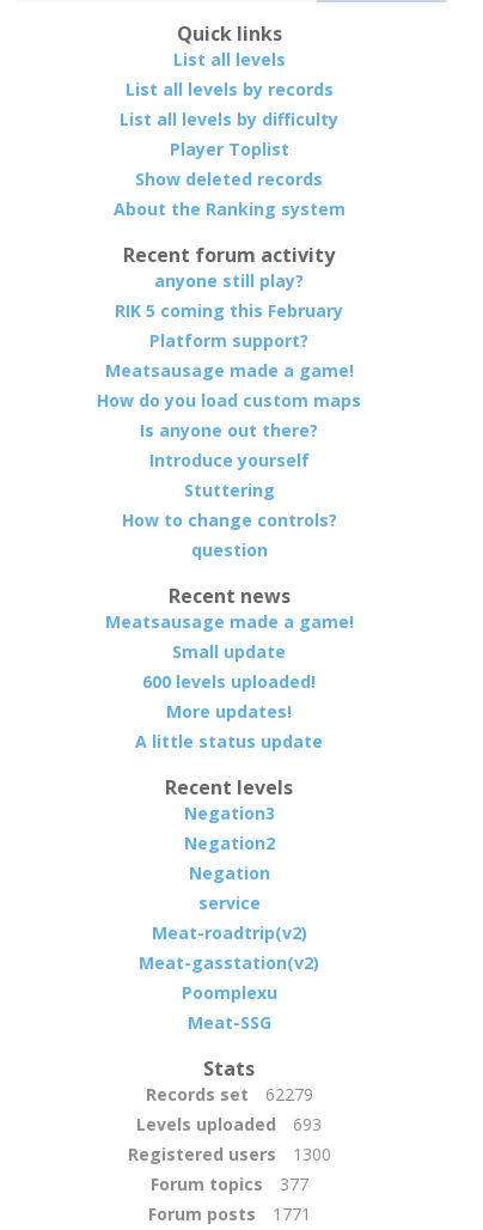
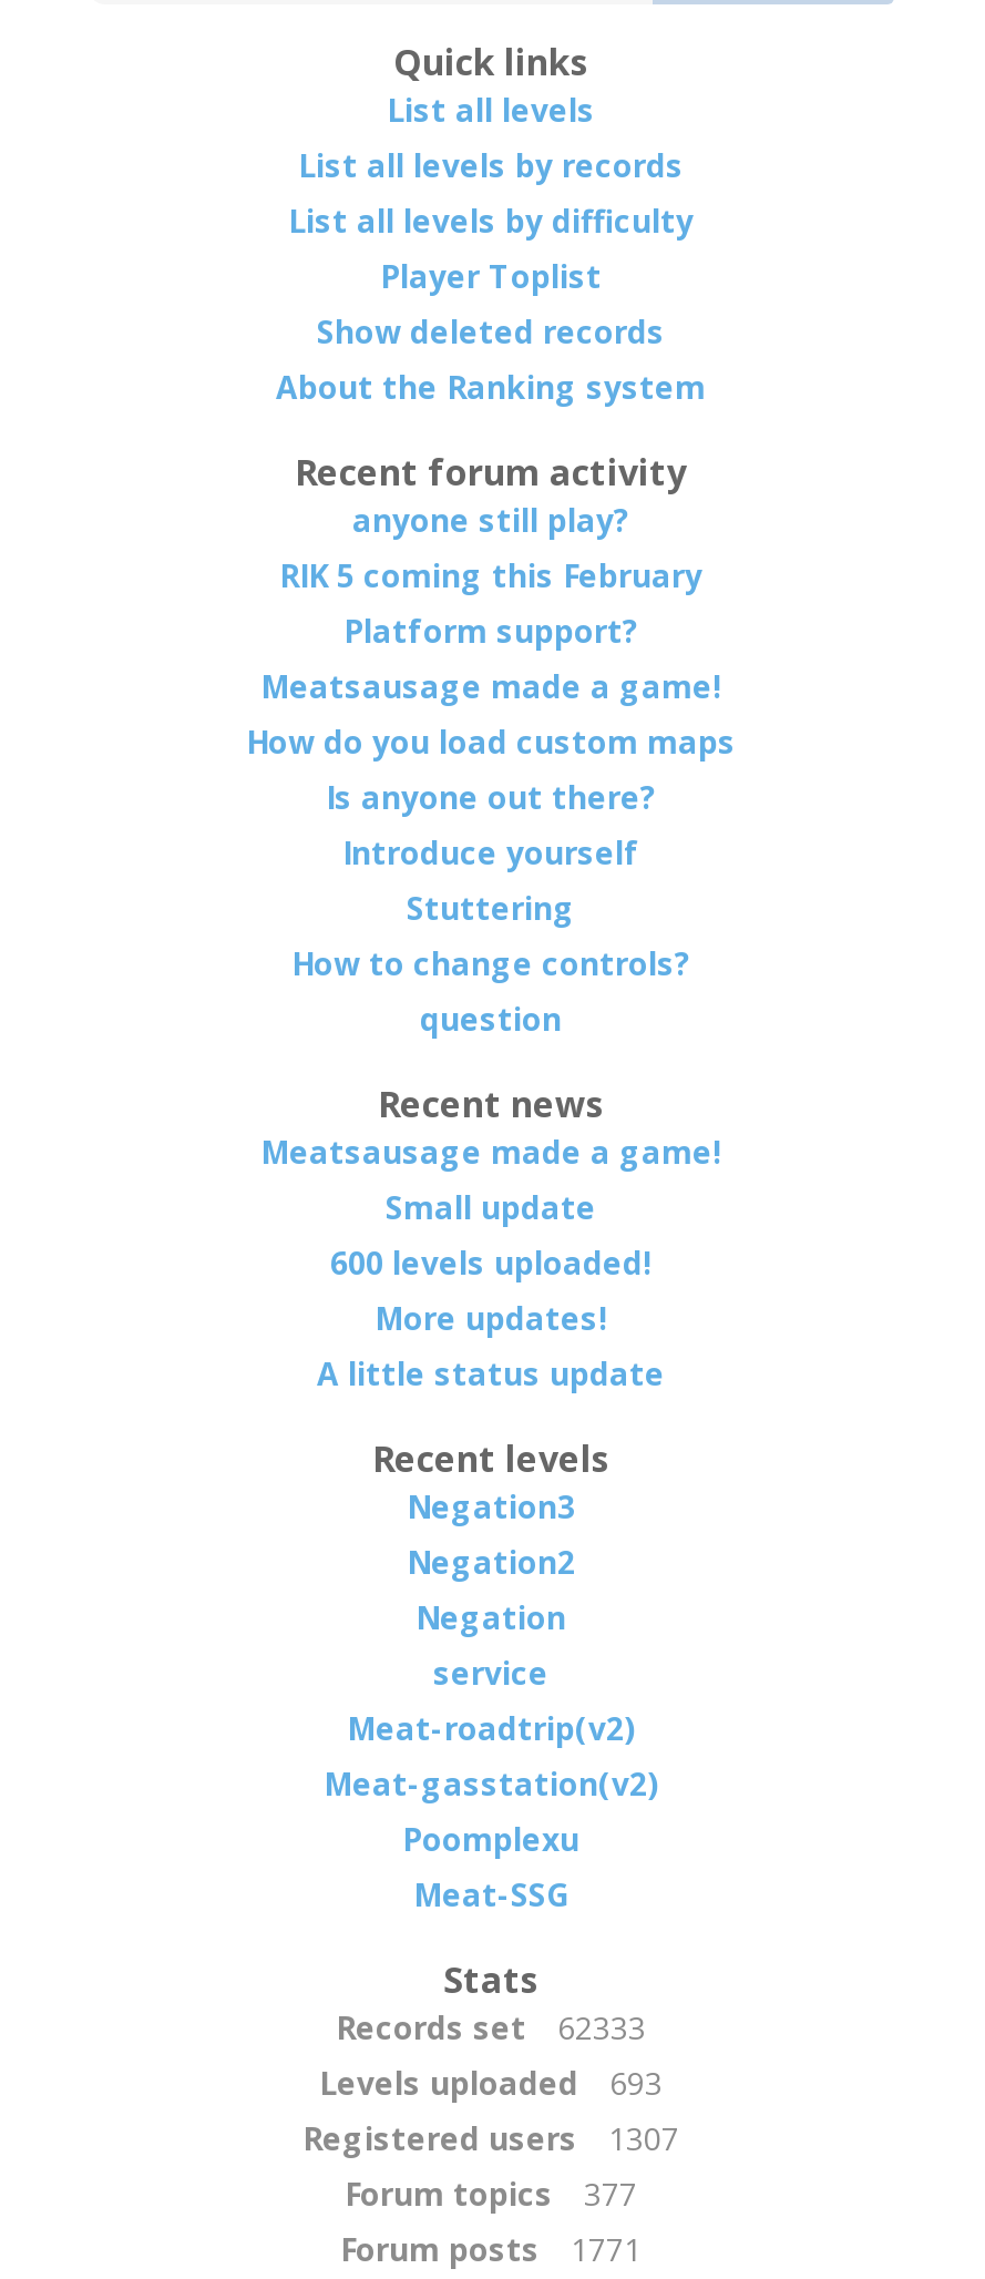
- Records set 62279
+ Records set 62333

- Registered users 1300
+ Registered users 1307
